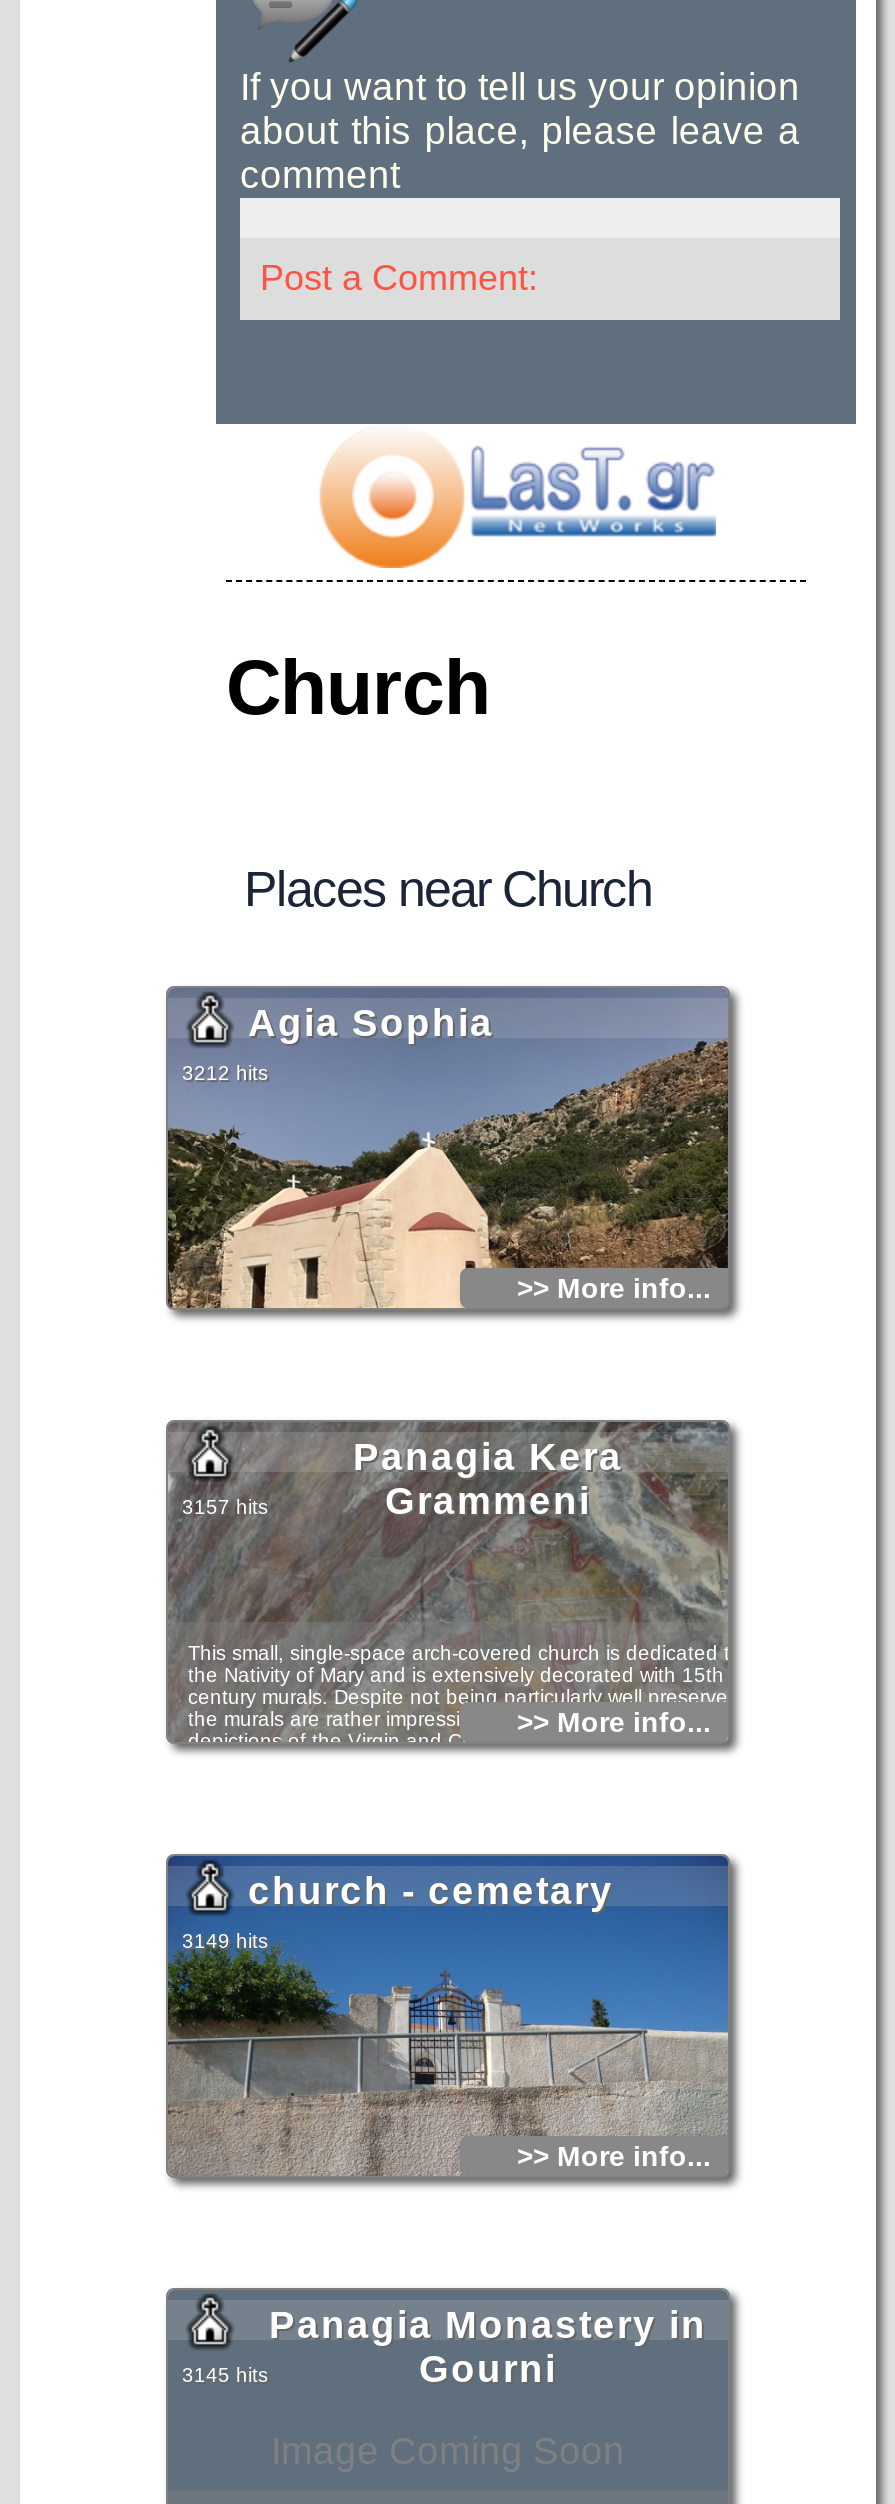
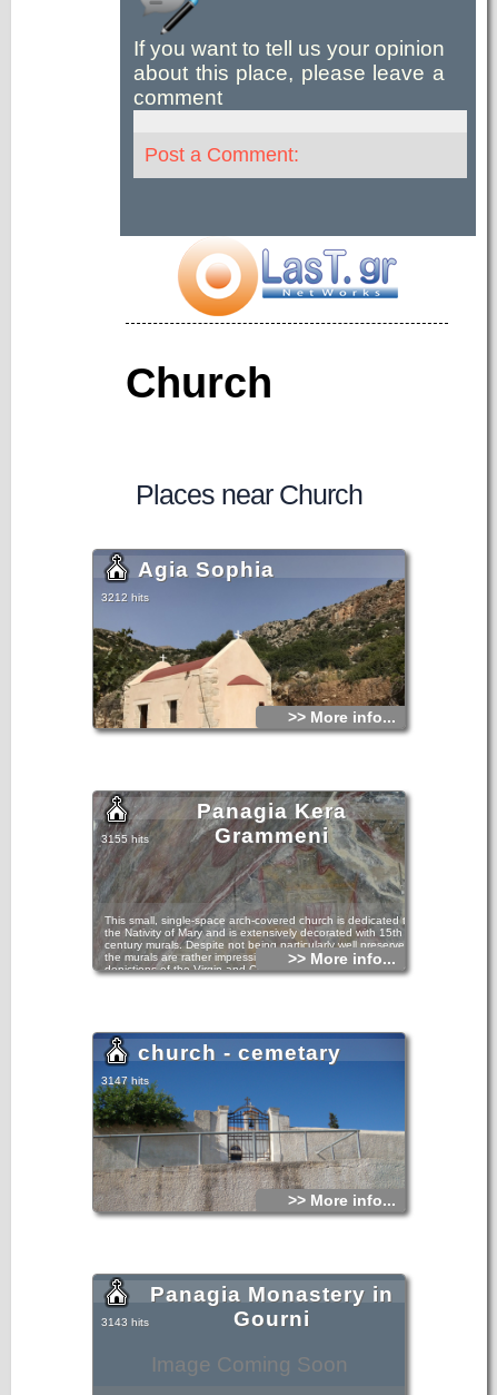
- 3157 hits
+ 3155 hits

- 3149 hits
+ 3147 hits

- 3145 hits
+ 3143 hits
